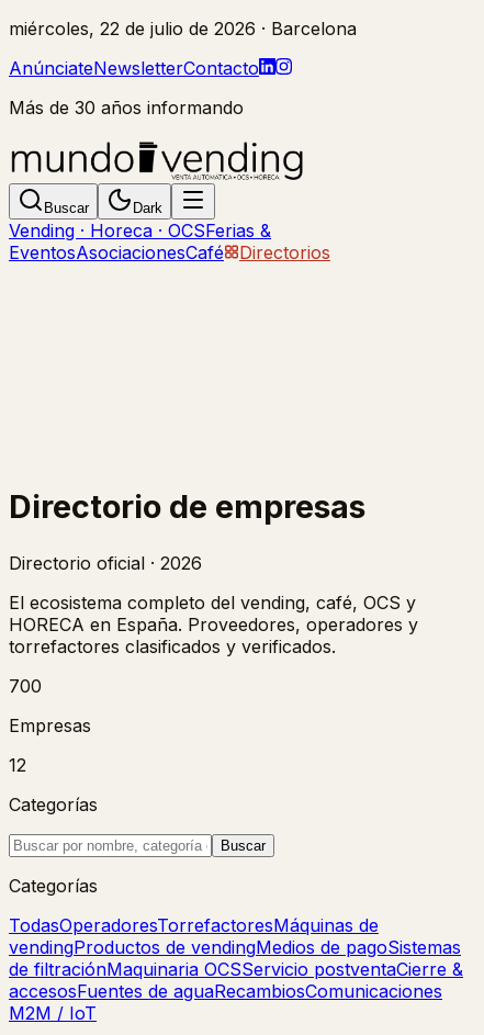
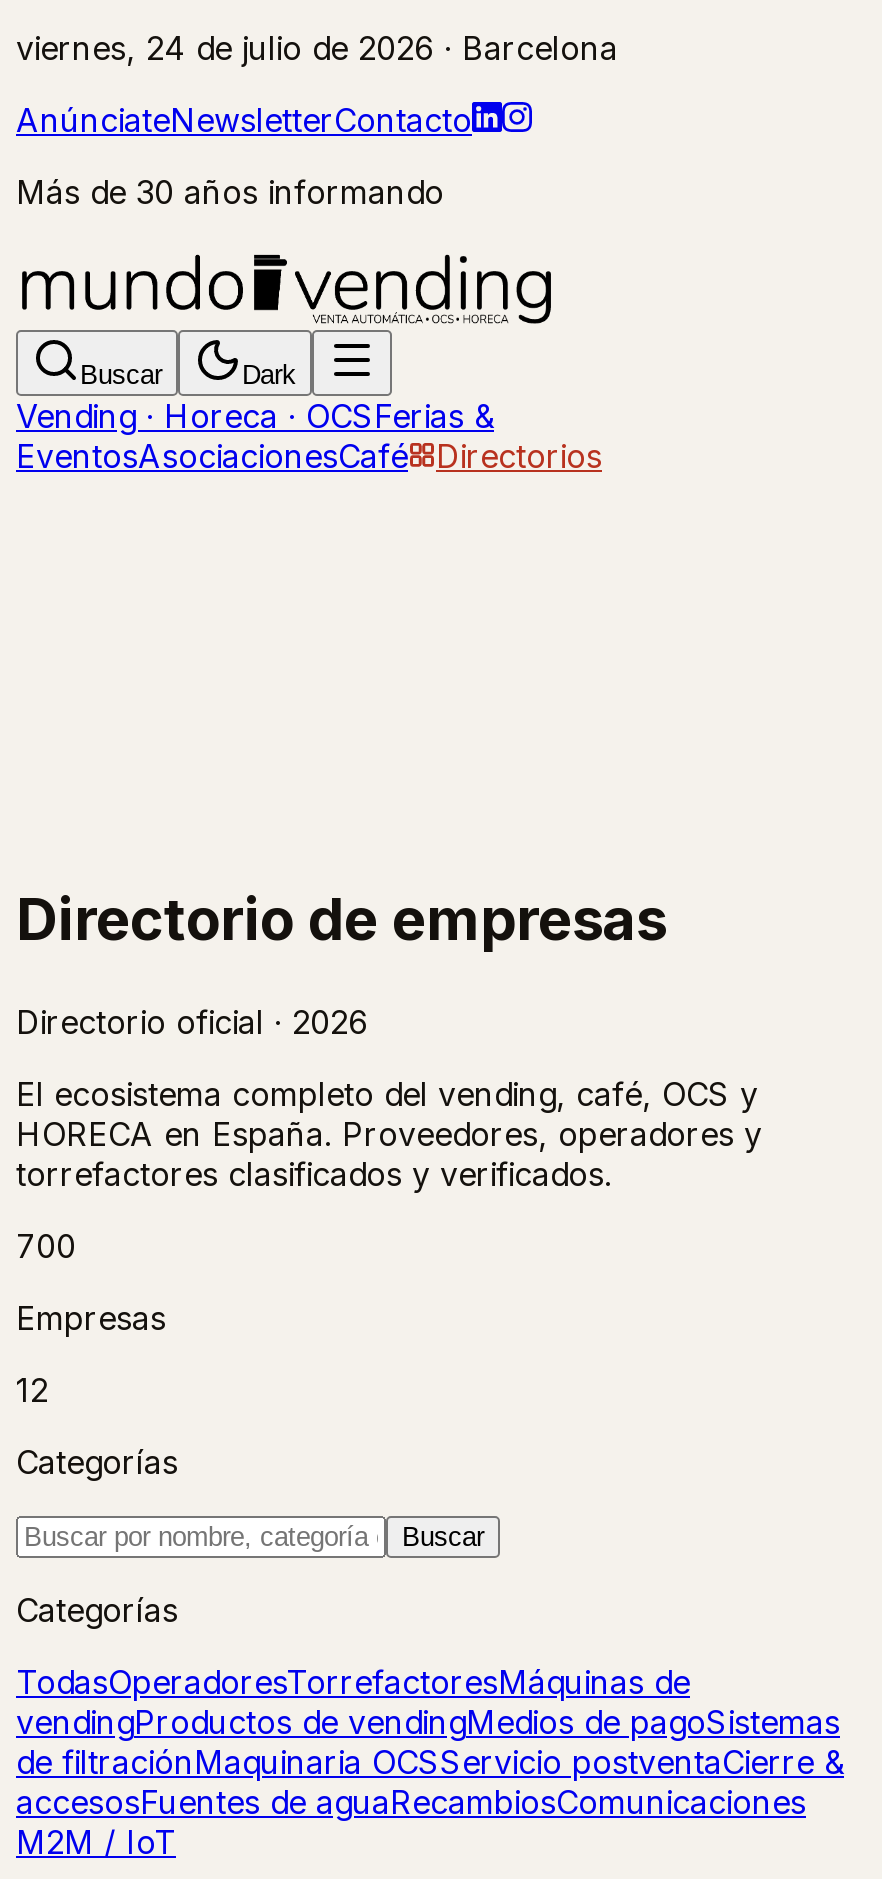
- miércoles, 22 de julio de 2026 · Barcelona
+ viernes, 24 de julio de 2026 · Barcelona
